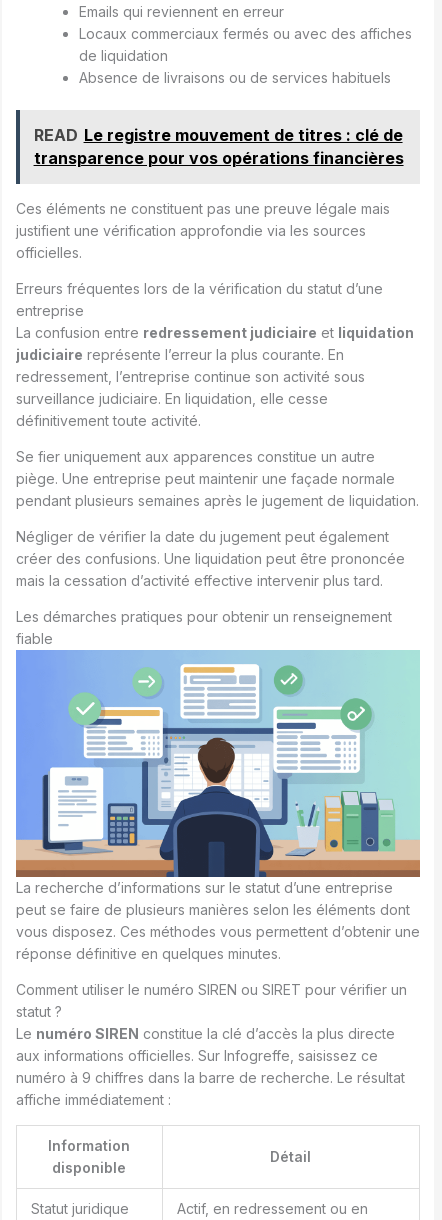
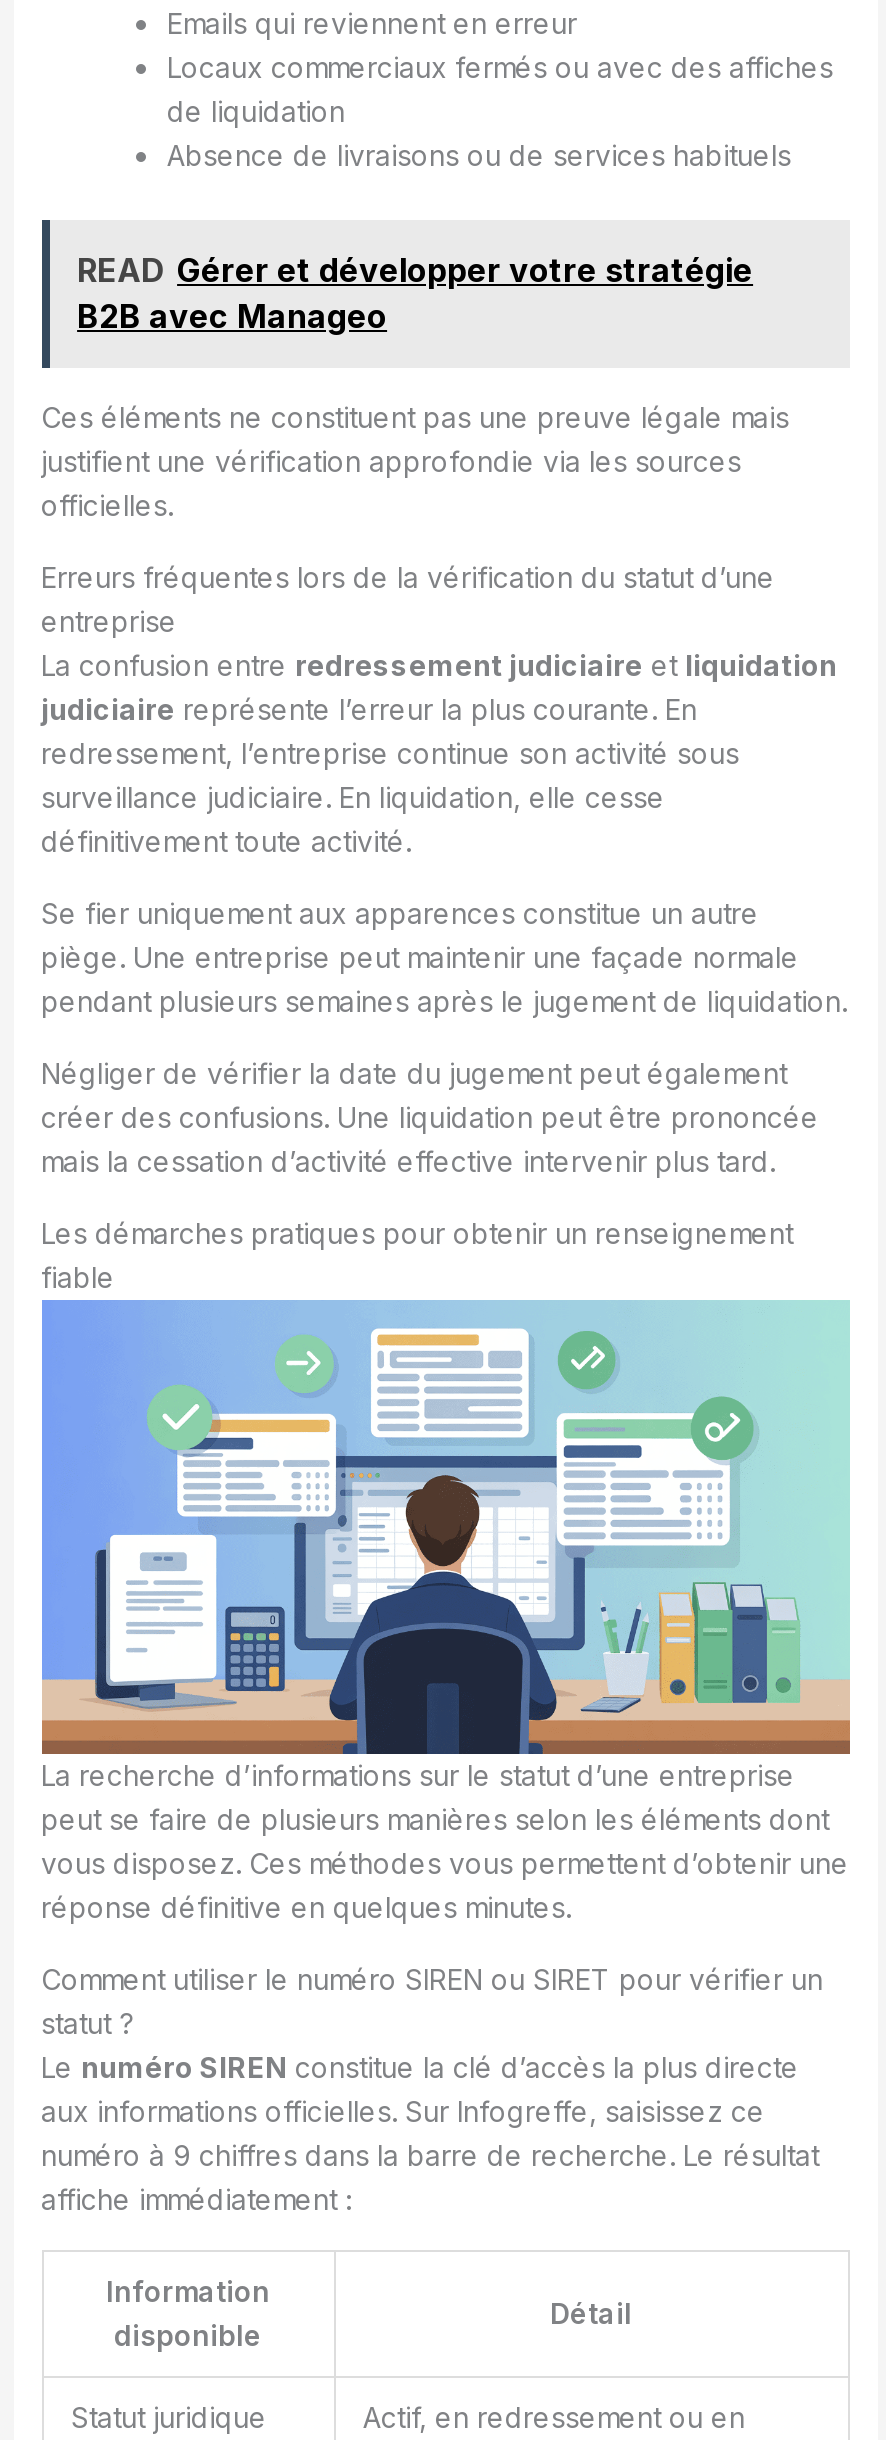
- READ Le registre mouvement de titres : clé de
- transparence pour vos opérations financières
+ READ Gérer et développer votre stratégie
+ B2B avec Manageo
